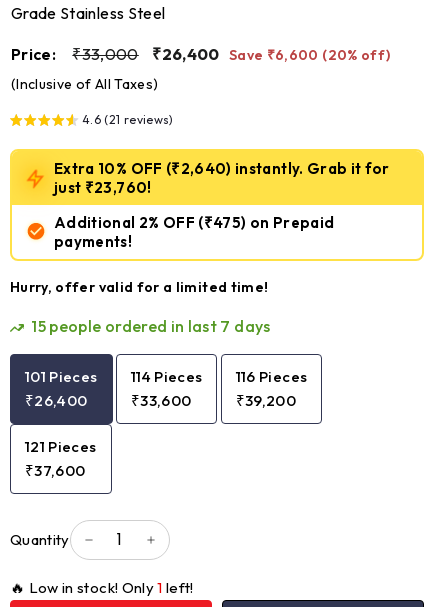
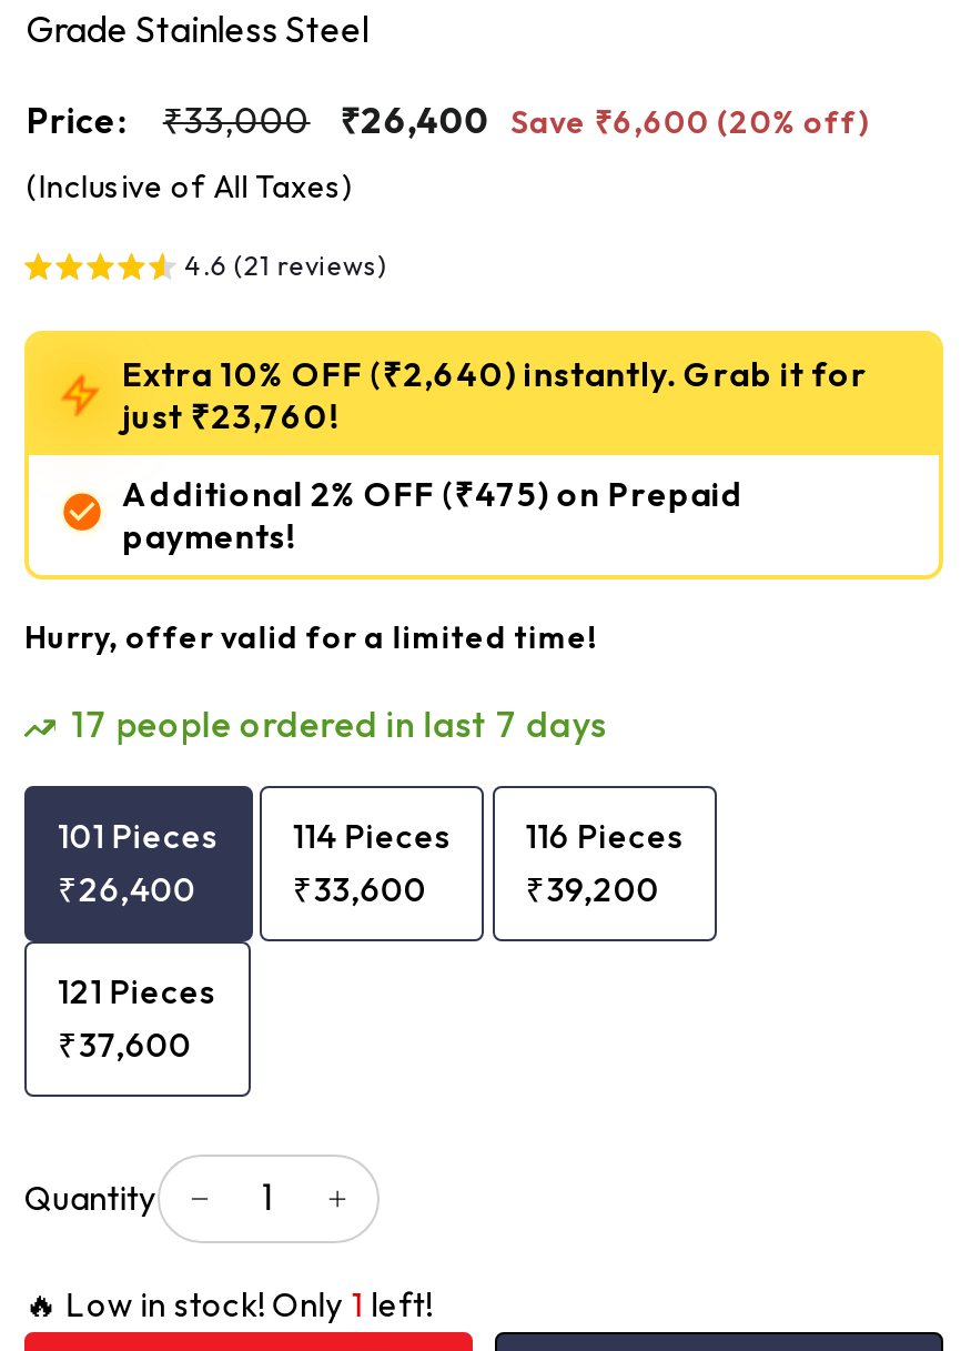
- 15 people ordered in last 7 days
+ 17 people ordered in last 7 days
